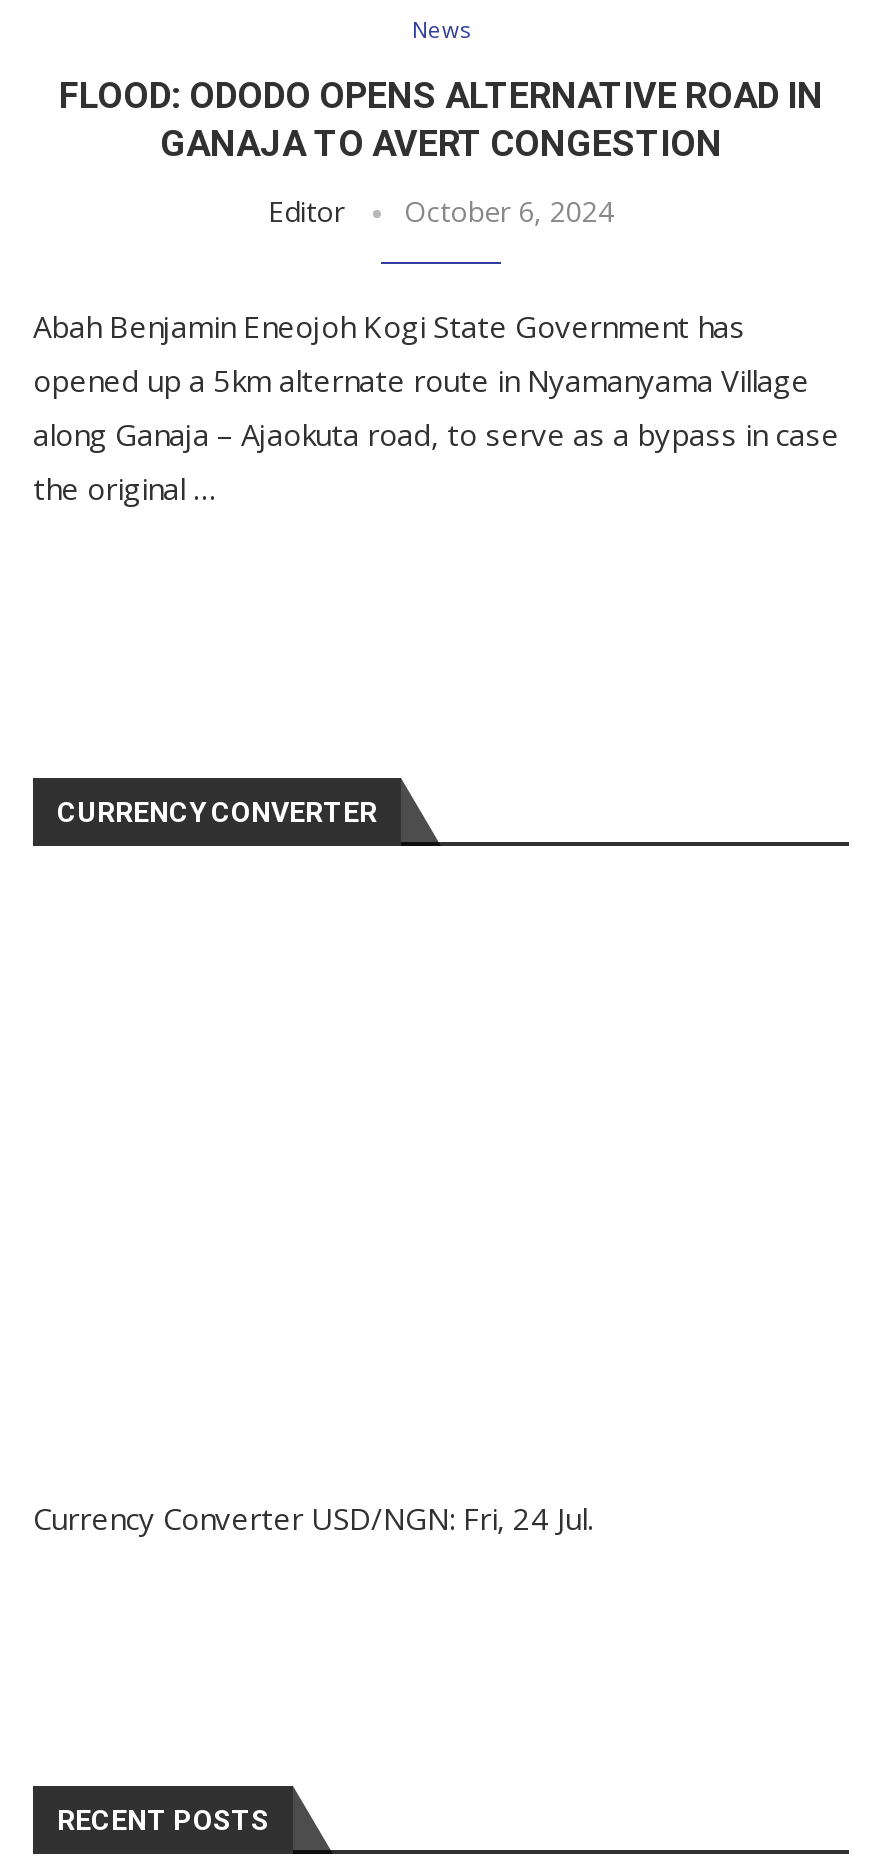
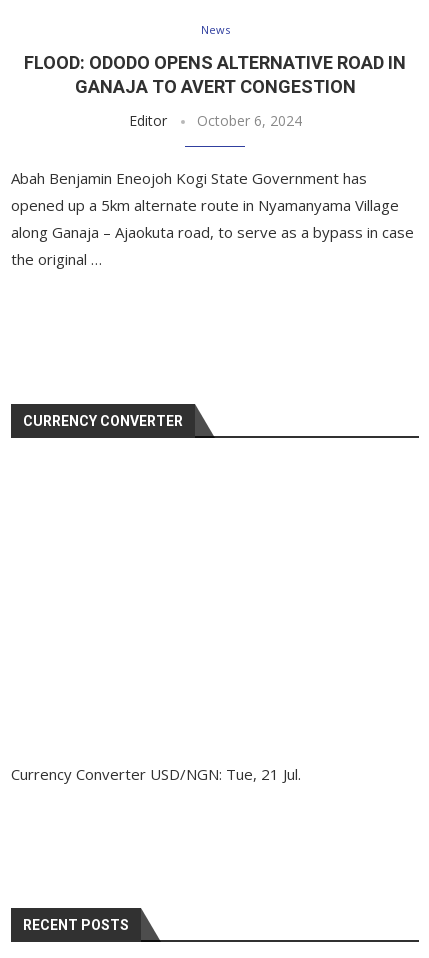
- Currency Converter USD/NGN: Fri, 24 Jul.
+ Currency Converter USD/NGN: Tue, 21 Jul.
